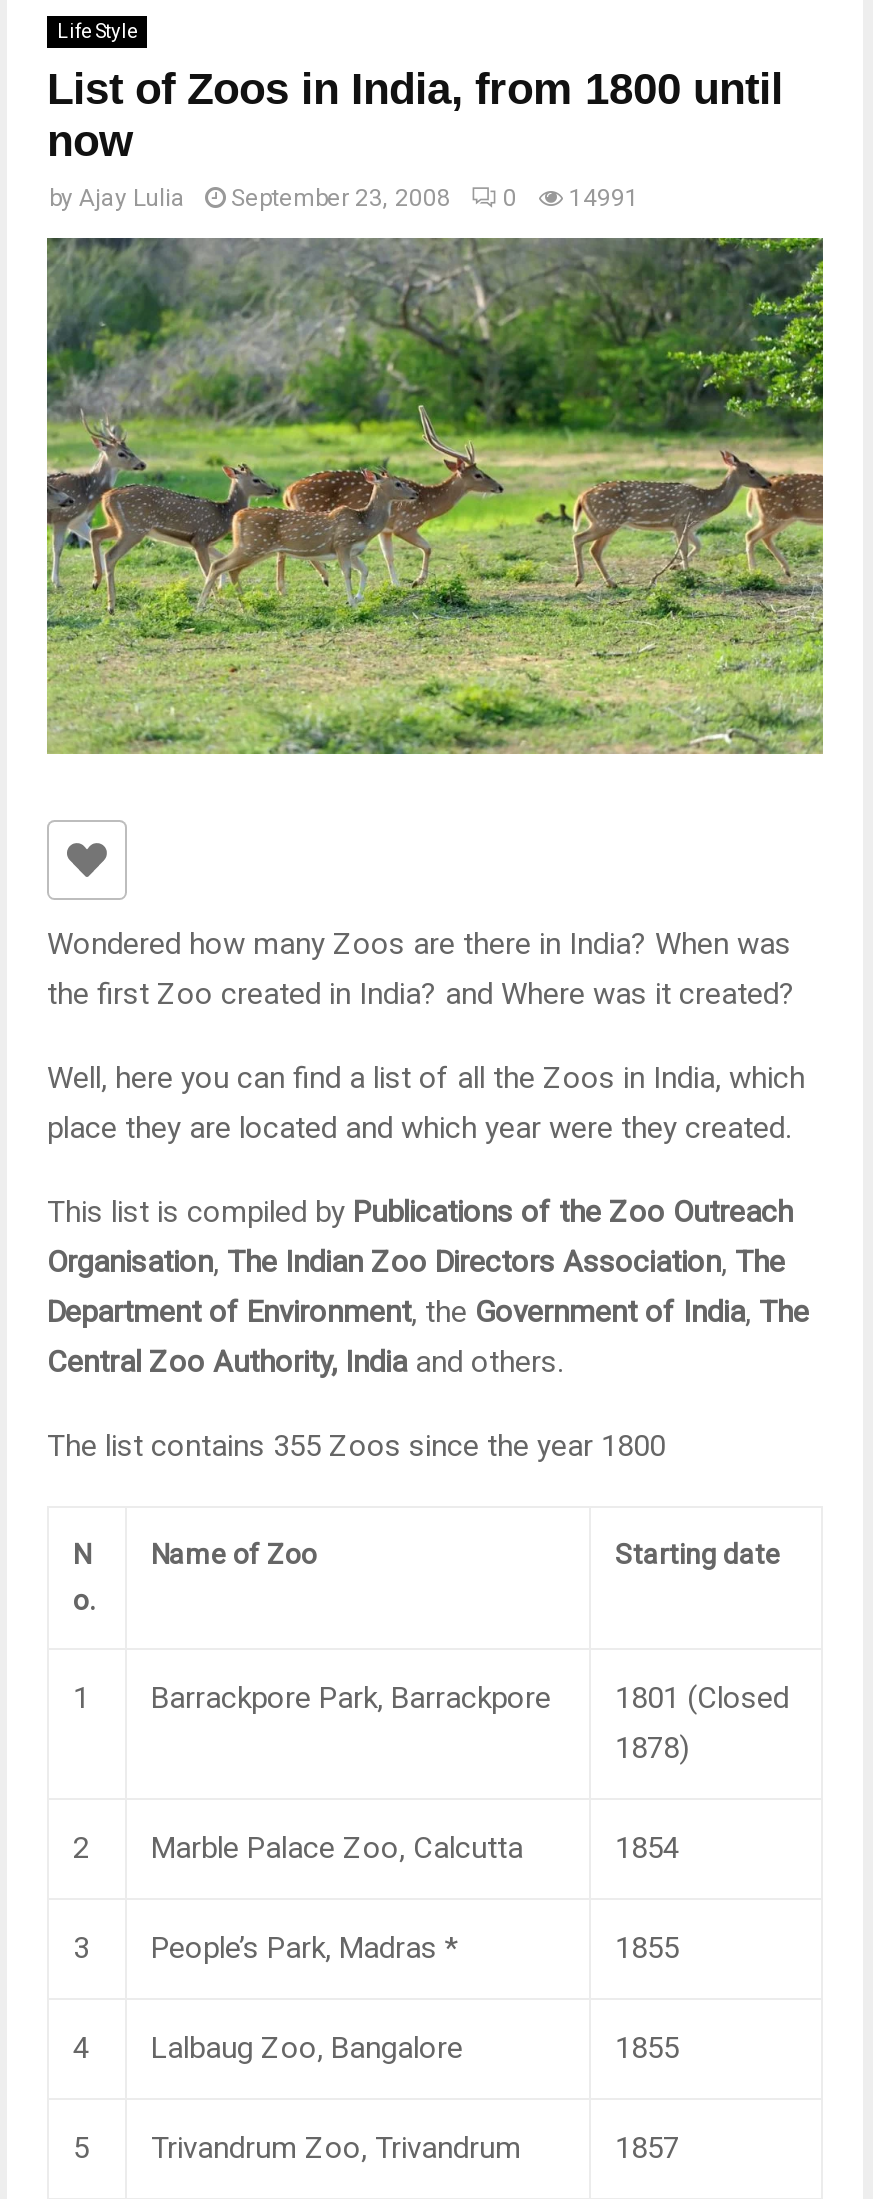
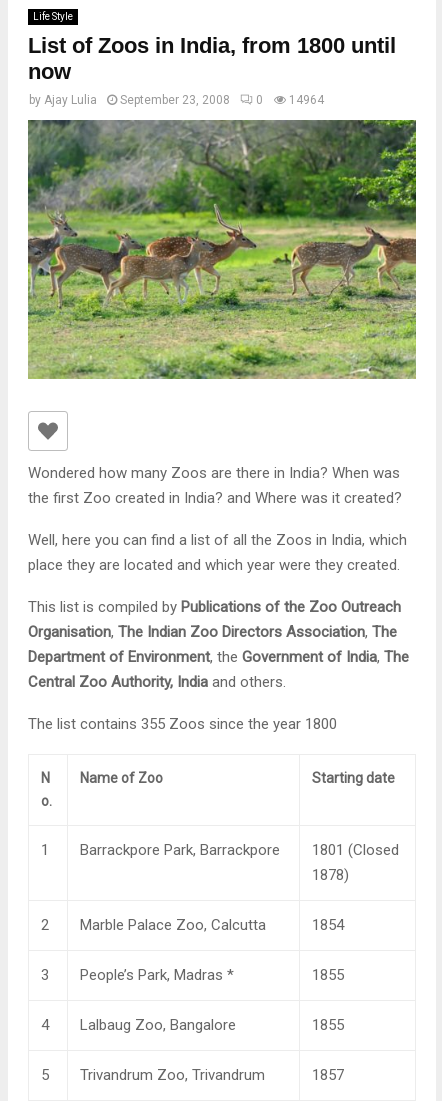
- by Ajay Lulia September 23, 2008 0 14991
+ by Ajay Lulia September 23, 2008 0 14964
